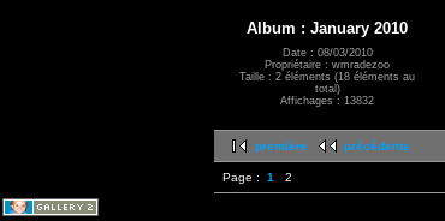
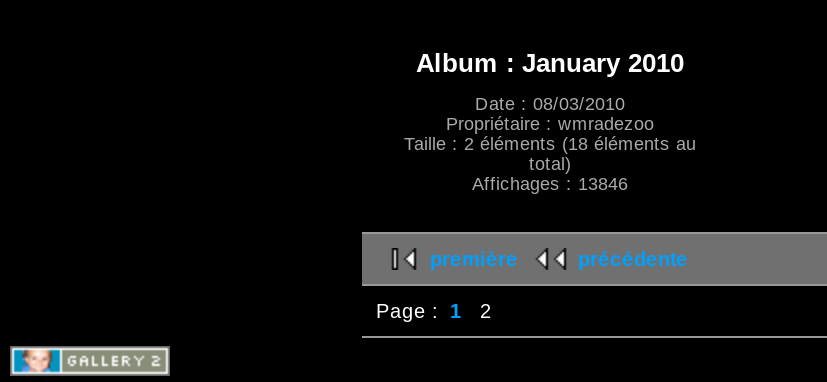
- Affichages : 13832
+ Affichages : 13846
